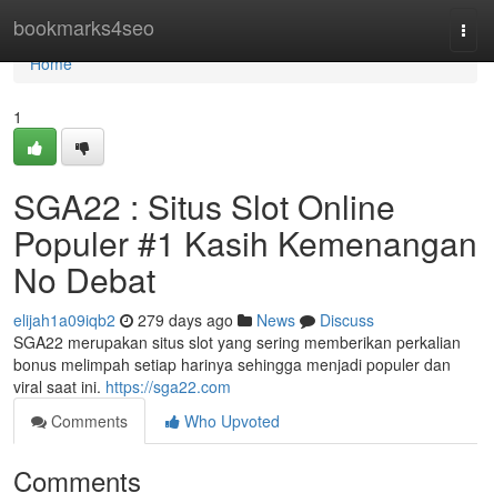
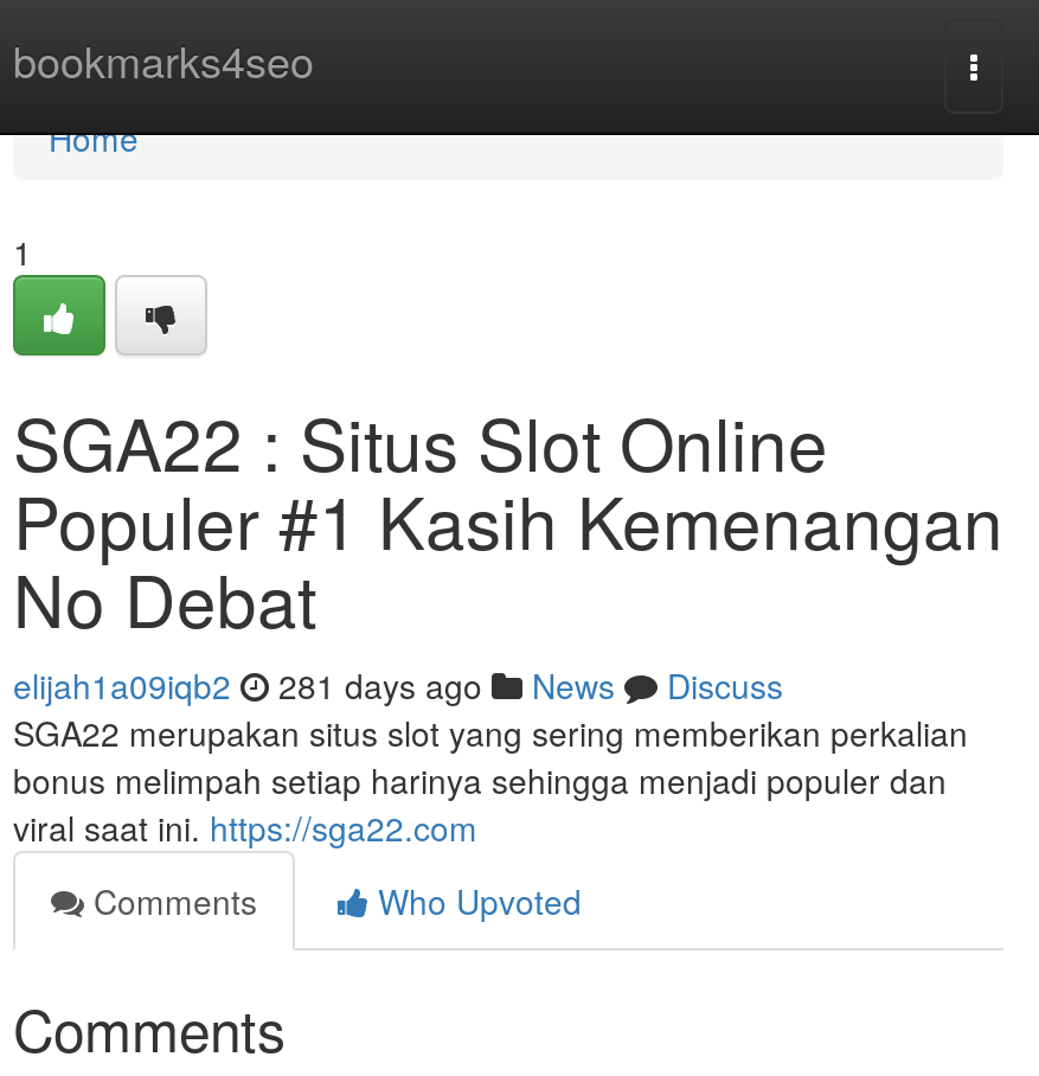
- elijah1a09iqb2 279 days ago News Discuss
+ elijah1a09iqb2 281 days ago News Discuss
